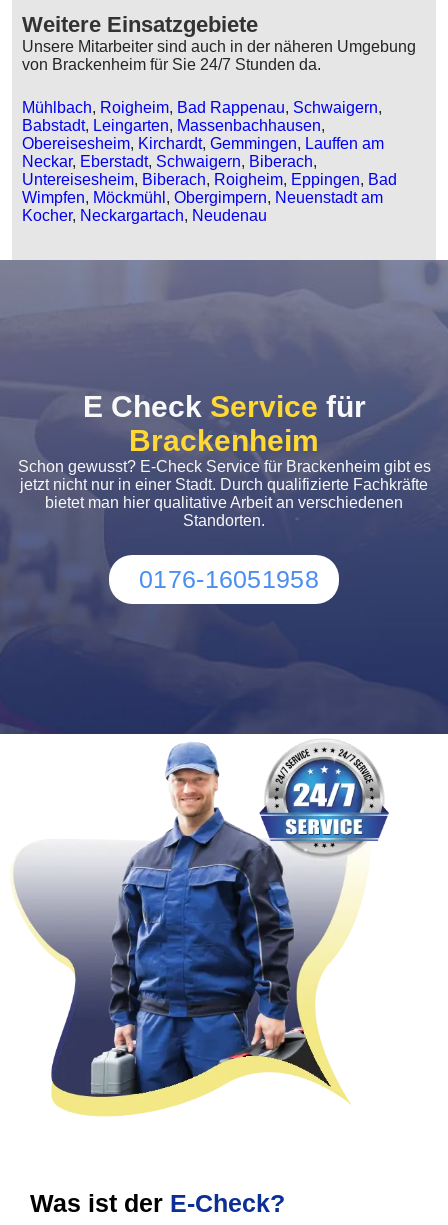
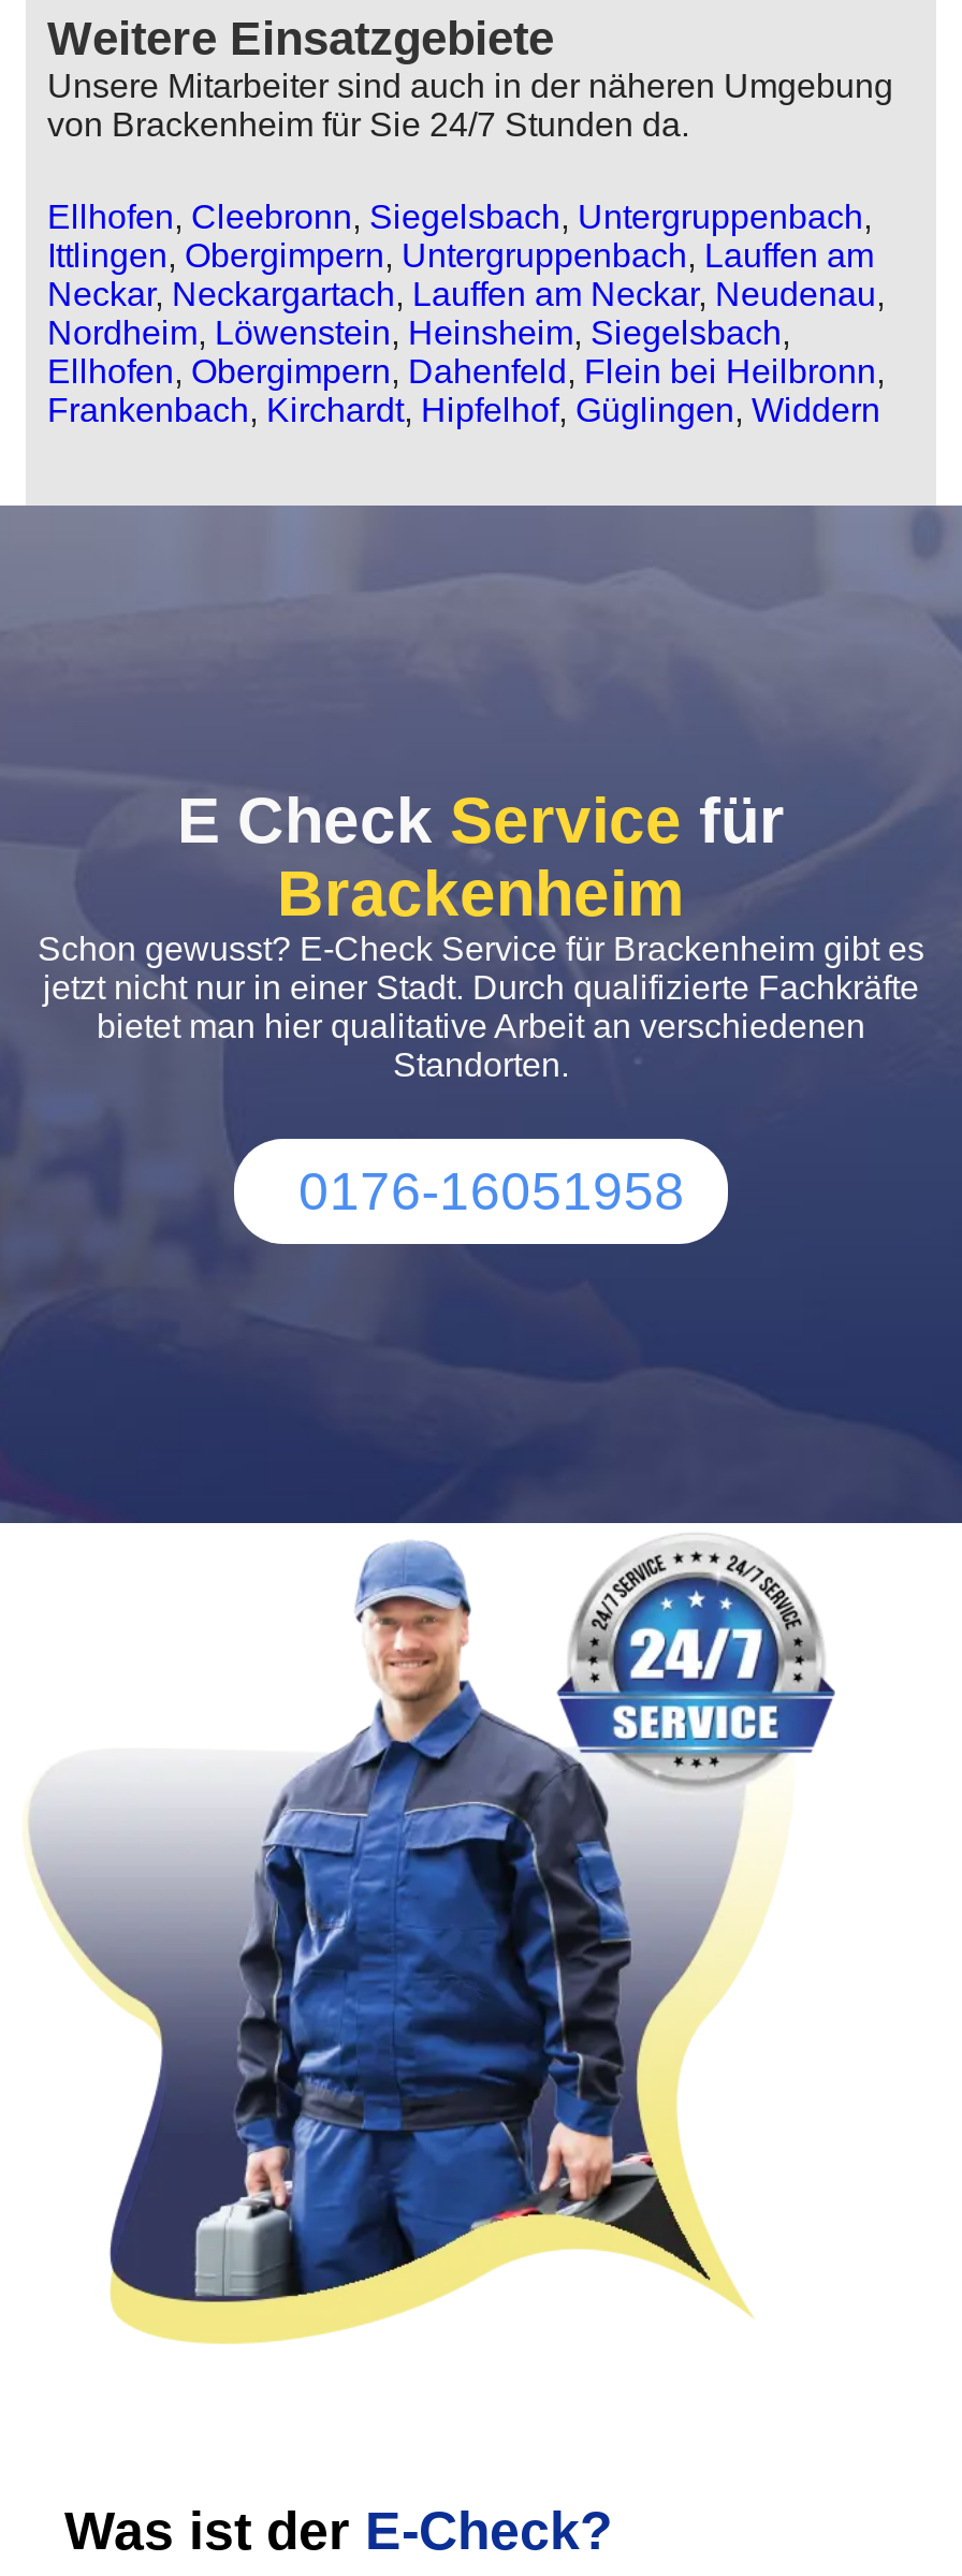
- Mühlbach, Roigheim, Bad Rappenau, Schwaigern,
- Babstadt, Leingarten, Massenbachhausen,
- Obereisesheim, Kirchardt, Gemmingen, Lauffen am
- Neckar, Eberstadt, Schwaigern, Biberach,
- Untereisesheim, Biberach,Roigheim, Eppingen, Bad
- Wimpfen, Möckmühl, Obergimpern, Neuenstadt am
- Kocher, Neckargartach, Neudenau
+ Ellhofen, Cleebronn, Siegelsbach, Untergruppenbach,
+ Ittlingen, Obergimpern, Untergruppenbach, Lauffen am
+ Neckar, Neckargartach, Lauffen am Neckar, Neudenau,
+ Nordheim, Löwenstein, Heinsheim, Siegelsbach,
+ Ellhofen, Obergimpern, Dahenfeld, Flein bei Heilbronn,
+ Frankenbach, Kirchardt, Hipfelhof, Güglingen, Widdern
